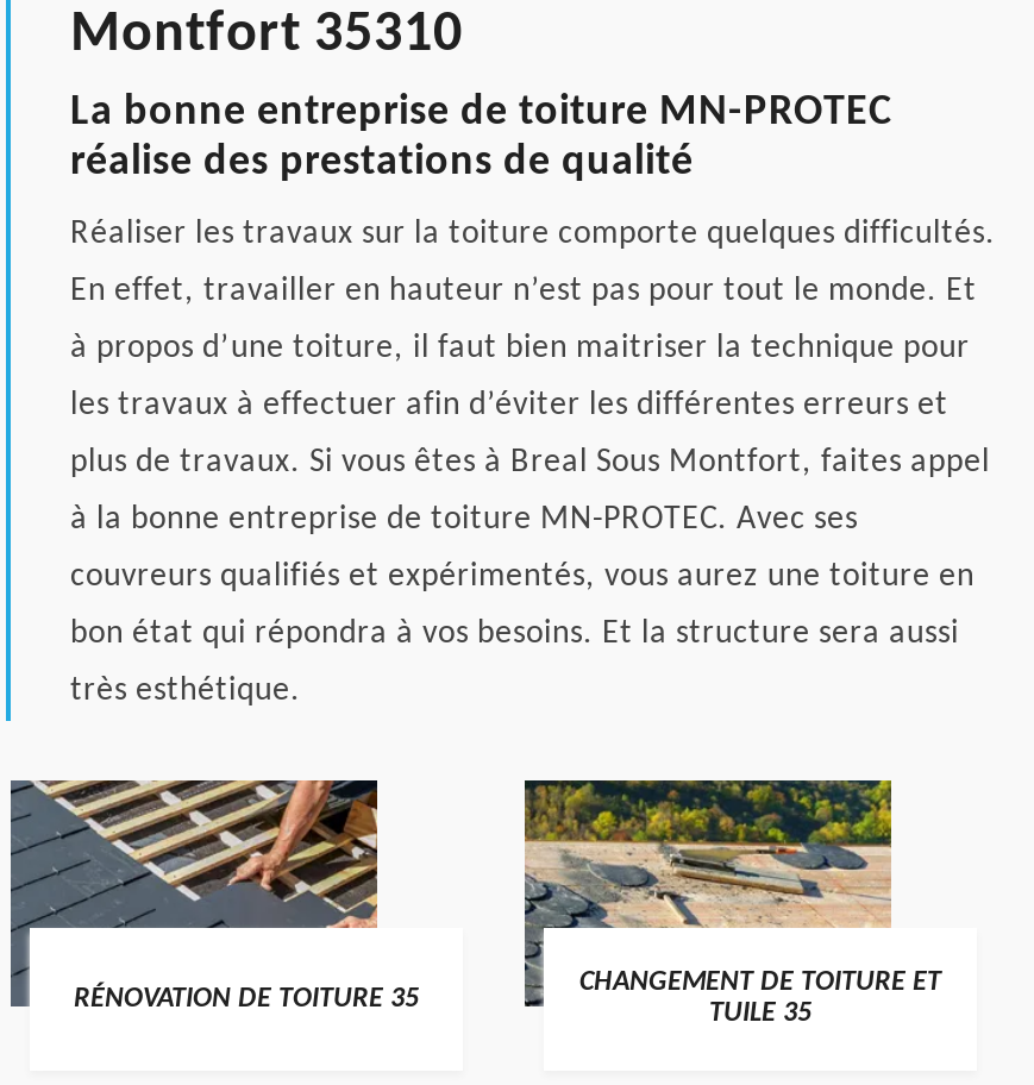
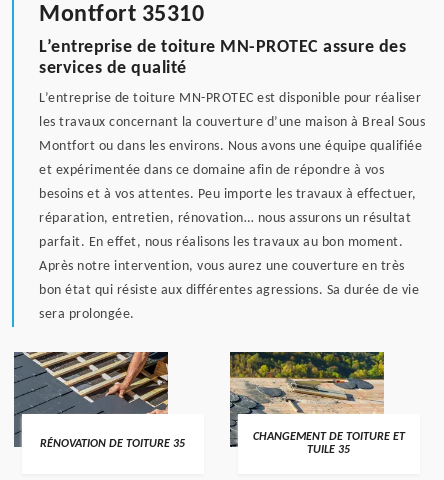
- La bonne entreprise de toiture MN-PROTEC
- réalise des prestations de qualité
- Réaliser les travaux sur la toiture comporte quelques difficultés.
- En effet, travailler en hauteur n’est pas pour tout le monde. Et
- à propos d’une toiture, il faut bien maitriser la technique pour
- les travaux à effectuer afin d’éviter les différentes erreurs et
- plus de travaux. Si vous êtes à Breal Sous Montfort, faites appel
- à la bonne entreprise de toiture MN-PROTEC. Avec ses
- couvreurs qualifiés et expérimentés, vous aurez une toiture en
- bon état qui répondra à vos besoins. Et la structure sera aussi
- très esthétique.
+ L’entreprise de toiture MN-PROTEC assure des
+ services de qualité
+ L’entreprise de toiture MN-PROTEC est disponible pour réaliser
+ les travaux concernant la couverture d’une maison à Breal Sous
+ Montfort ou dans les environs. Nous avons une équipe qualifiée
+ et expérimentée dans ce domaine afin de répondre à vos
+ besoins et à vos attentes. Peu importe les travaux à effectuer,
+ réparation, entretien, rénovation… nous assurons un résultat
+ parfait. En effet, nous réalisons les travaux au bon moment.
+ Après notre intervention, vous aurez une couverture en très
+ bon état qui résiste aux différentes agressions. Sa durée de vie
+ sera prolongée.
